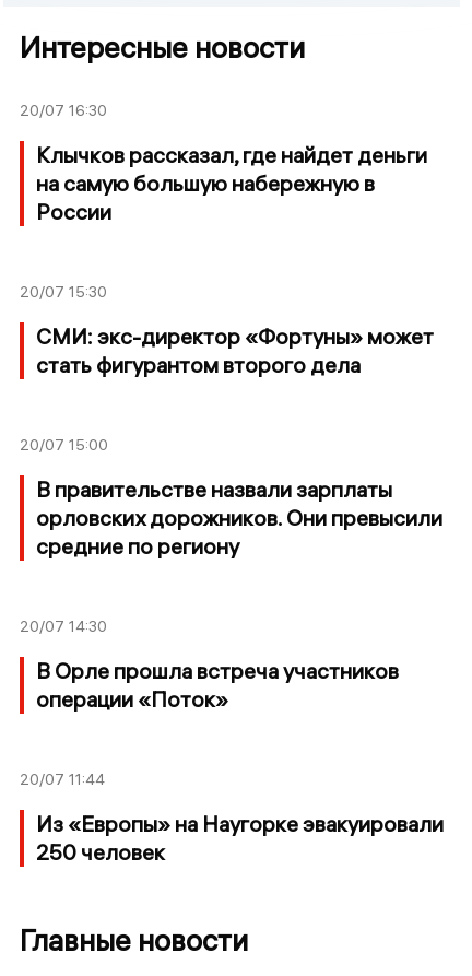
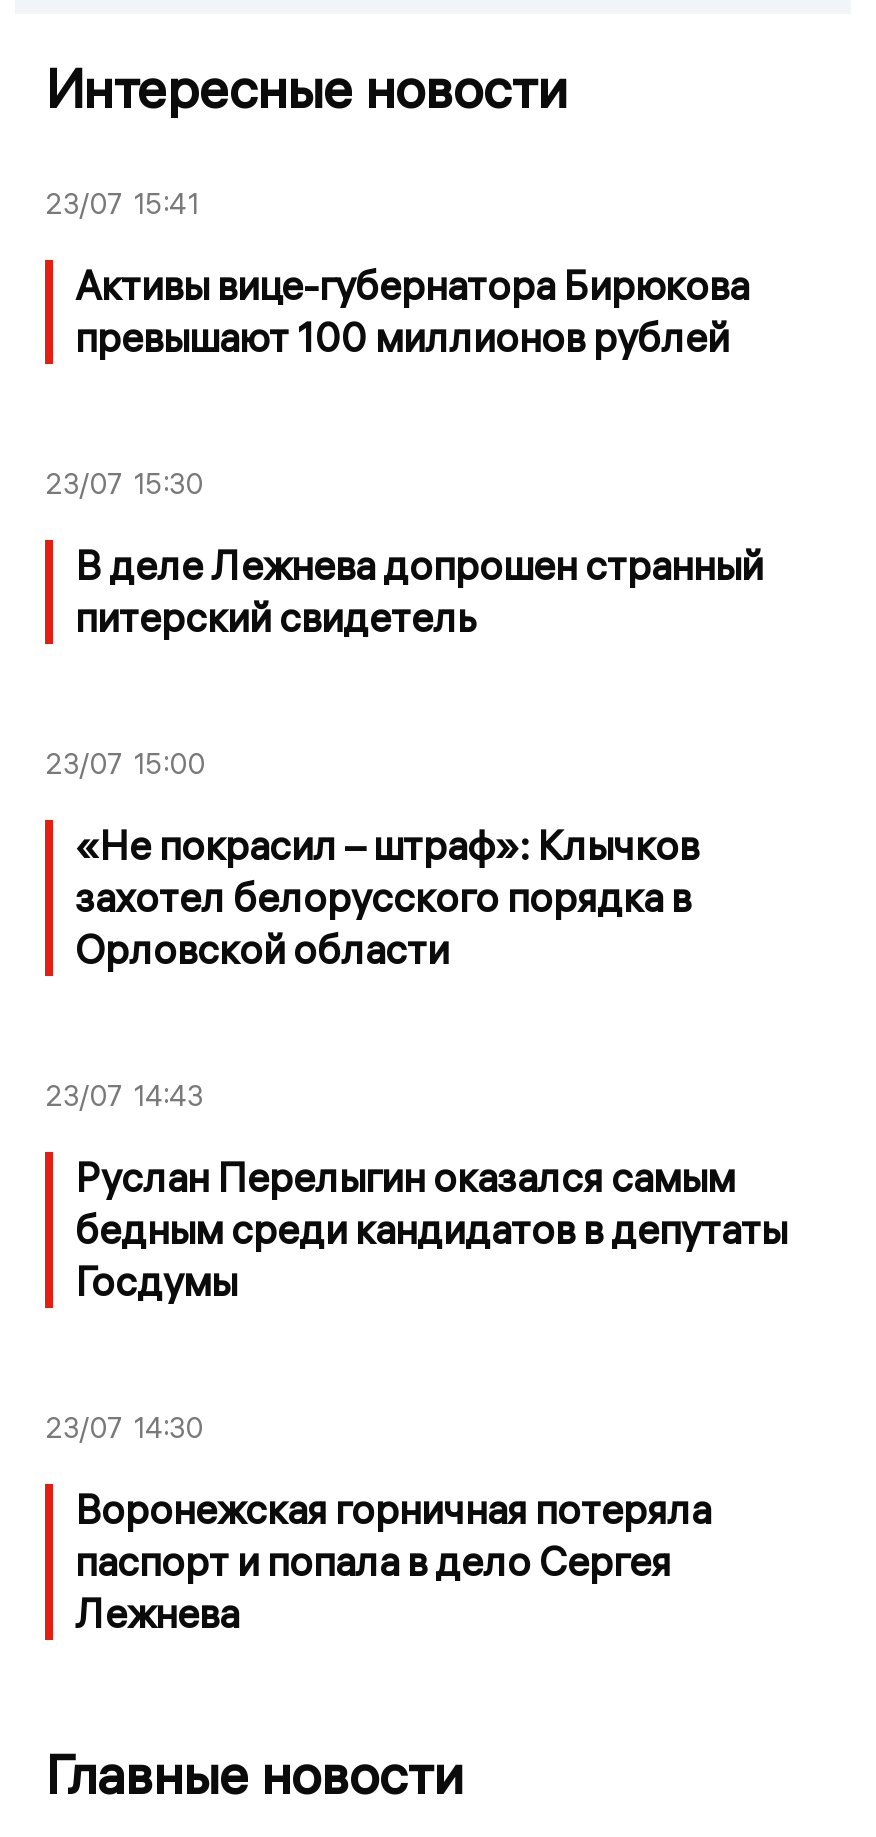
- 20/07 16:30
+ 23/07 15:41

- Клычков рассказал, где найдет деньги
- на самую большую набережную в
- России
+ Активы вице-губернатора Бирюкова
+ превышают 100 миллионов рублей

- 20/07 15:30
+ 23/07 15:30

- СМИ: экс-директор «Фортуны» может
- стать фигурантом второго дела
+ В деле Лежнева допрошен странный
+ питерский свидетель

- 20/07 15:00
+ 23/07 15:00

- В правительстве назвали зарплаты
- орловских дорожников. Они превысили
- средние по региону
+ «Не покрасил – штраф»: Клычков
+ захотел белорусского порядка в
+ Орловской области

- 20/07 14:30
+ 23/07 14:43

- В Орле прошла встреча участников
- операции «Поток»
+ Руслан Перелыгин оказался самым
+ бедным среди кандидатов в депутаты
+ Госдумы

- 20/07 11:44
+ 23/07 14:30

- Из «Европы» на Наугорке эвакуировали
- 250 человек
+ Воронежская горничная потеряла
+ паспорт и попала в дело Сергея
+ Лежнева
